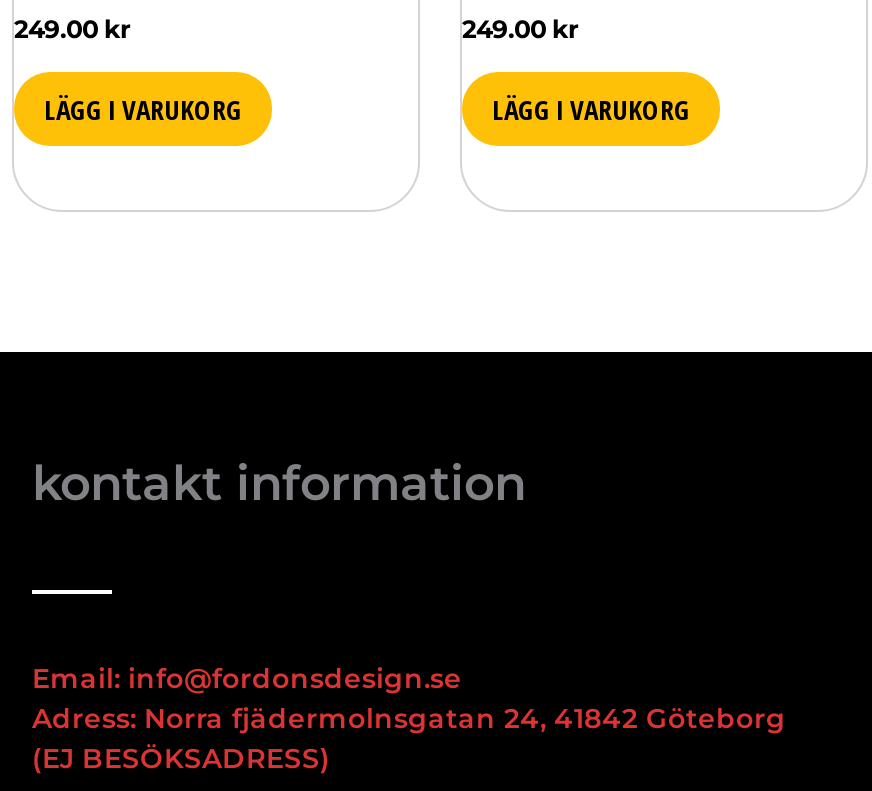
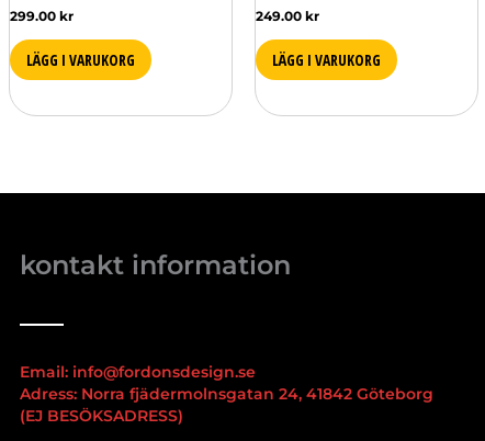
- 249.00 kr
+ 299.00 kr
